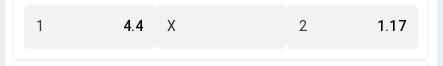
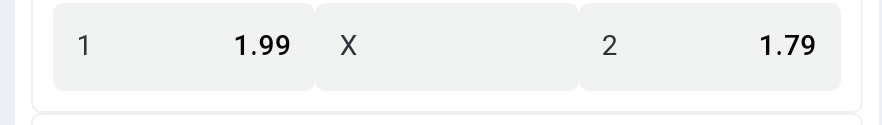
- 4.4 X
+ 1.99 X

- 1.17
+ 1.79
